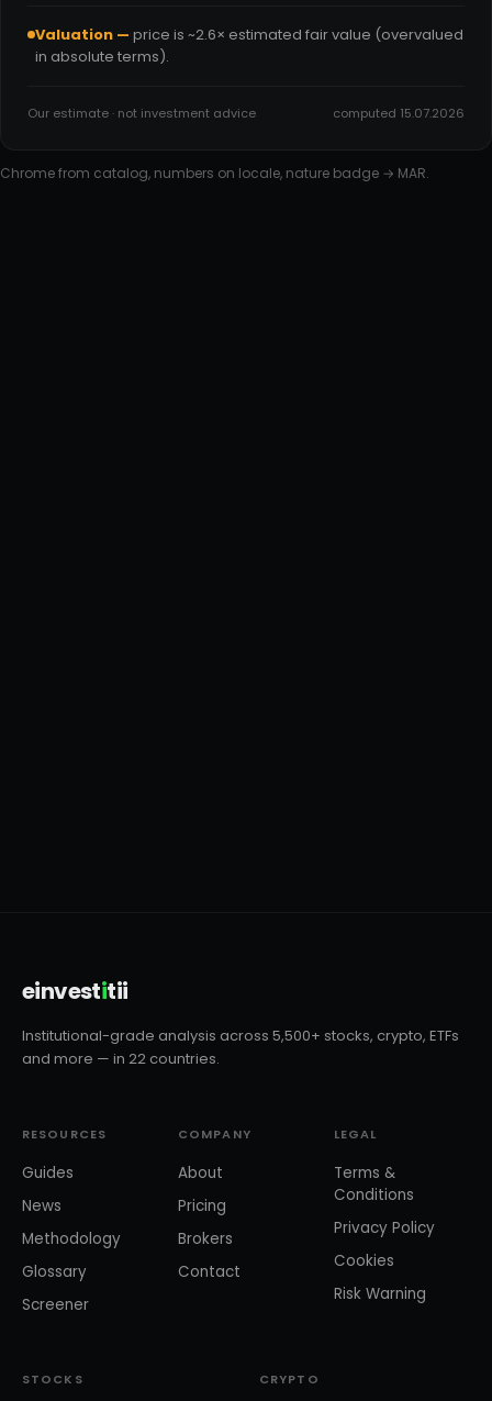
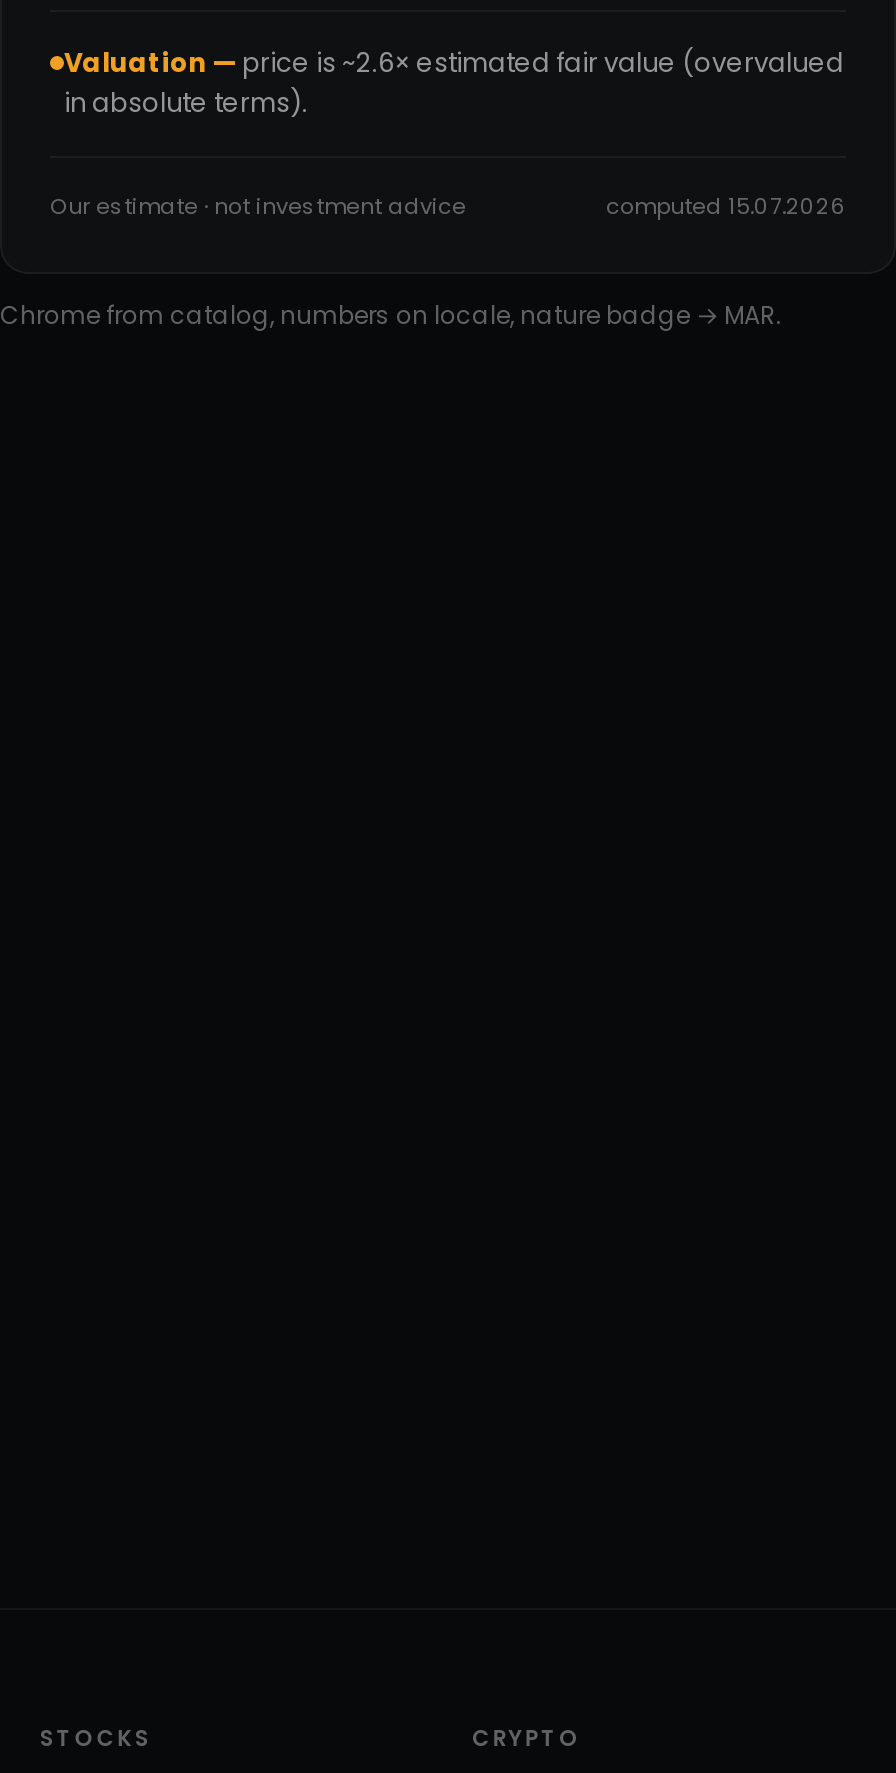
- einvestitii
- Institutional-grade analysis across 5,500+ stocks, crypto, ETFs
- and more — in 22 countries.

- RESOURCES
- Guides
- News
- Methodology
- Glossary
- Screener

- COMPANY
- About
- Pricing
- Brokers
- Contact

- LEGAL
- Terms &
- Conditions
- Privacy Policy
- Cookies
- Risk Warning
